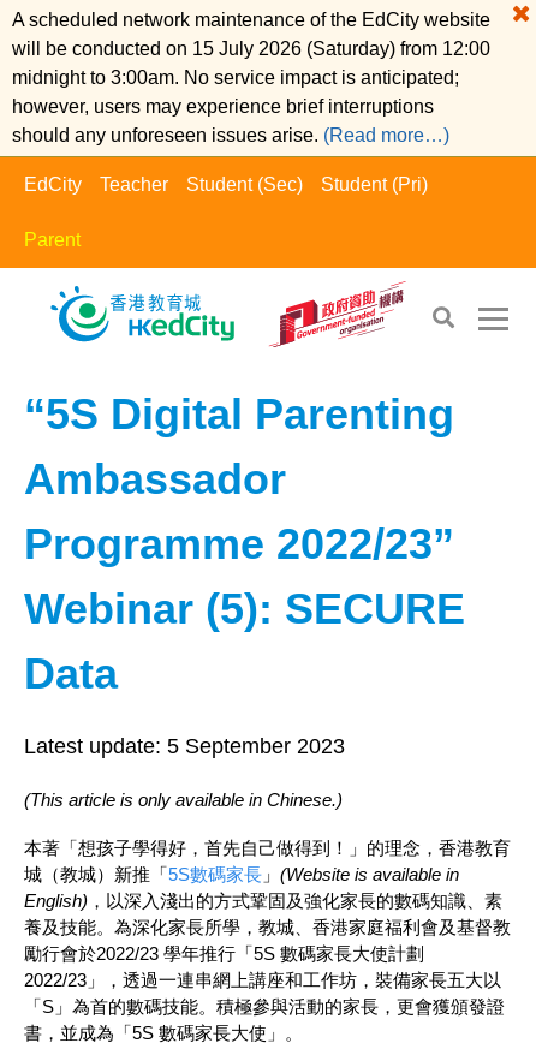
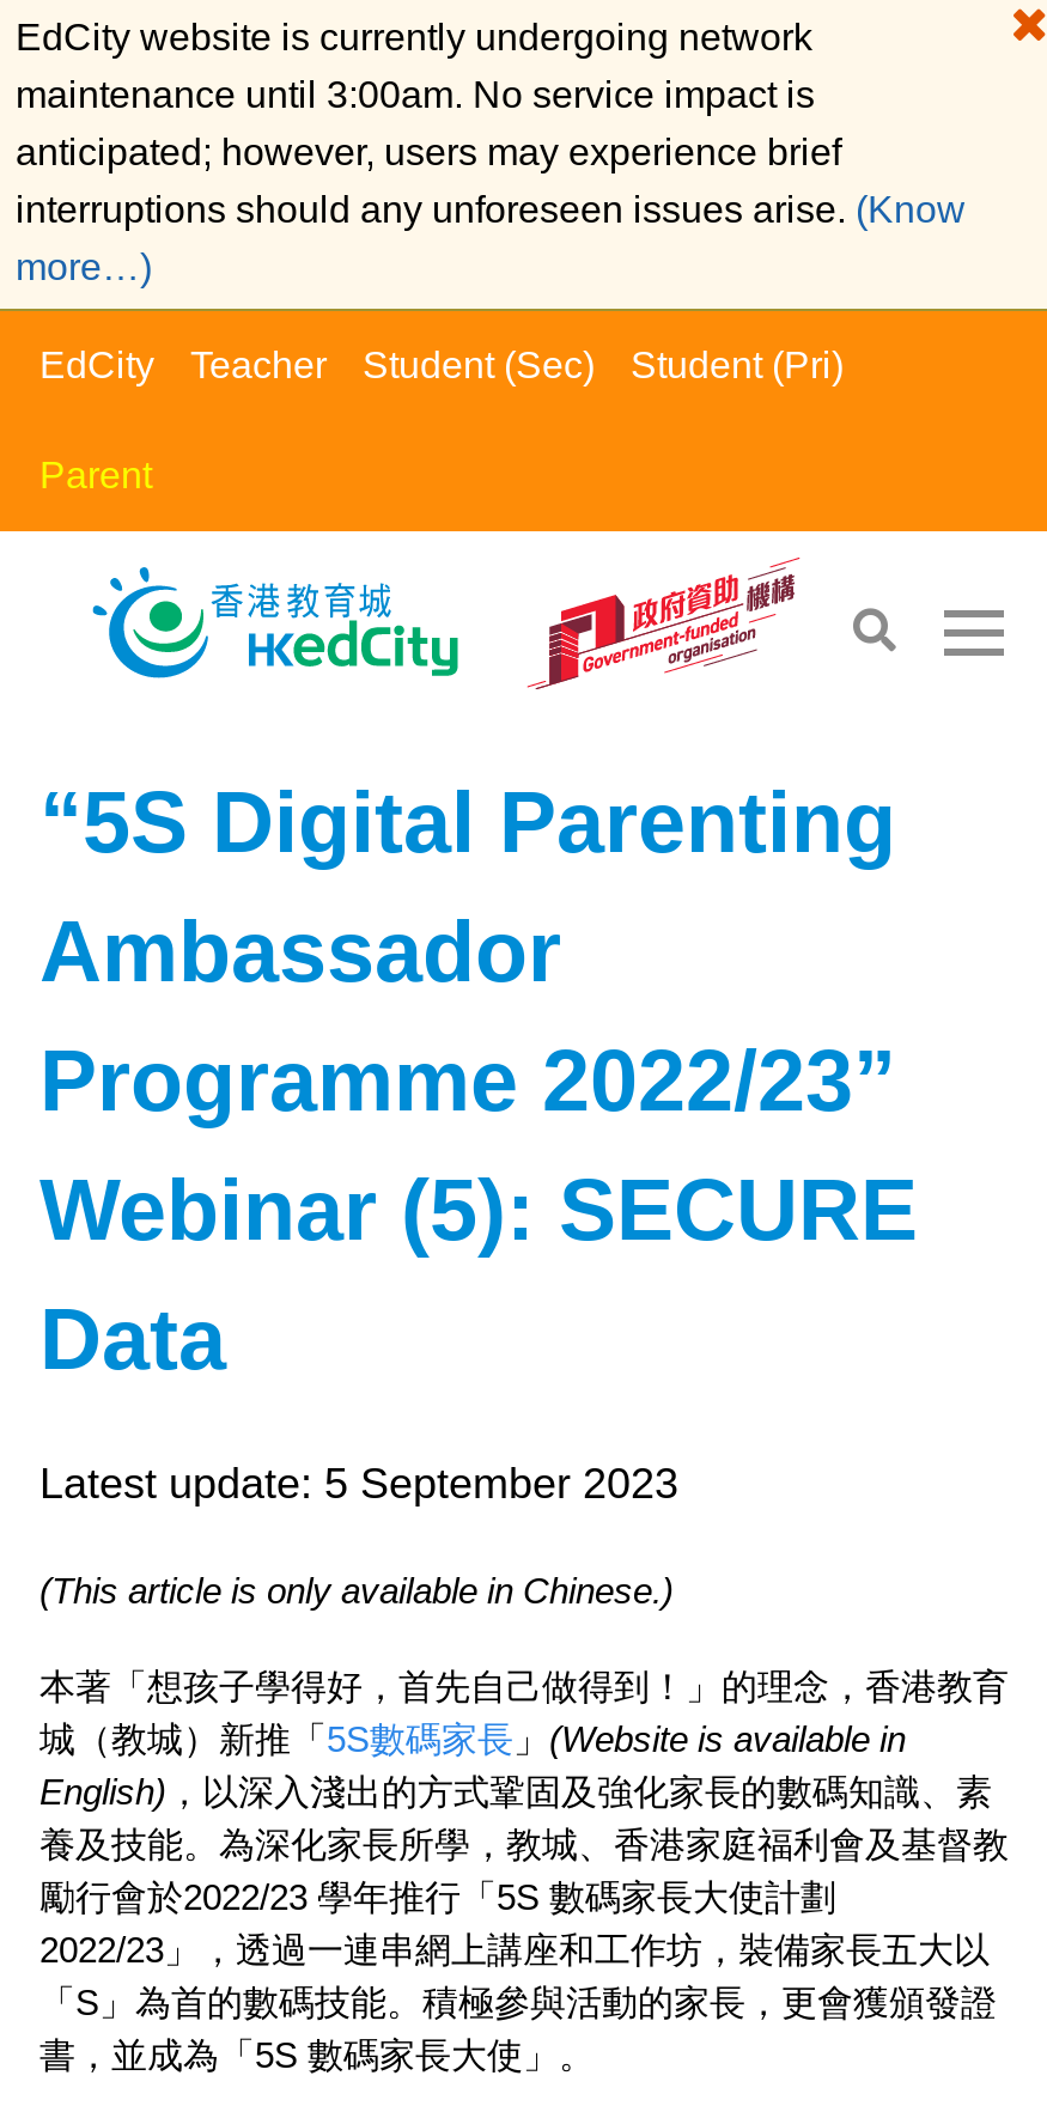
- A scheduled network maintenance of the EdCity website
- will be conducted on 15 July 2026 (Saturday) from 12:00
- midnight to 3:00am. No service impact is anticipated;
- however, users may experience brief interruptions
- should any unforeseen issues arise. (Read more…)
+ EdCity website is currently undergoing network
+ maintenance until 3:00am. No service impact is
+ anticipated; however, users may experience brief
+ interruptions should any unforeseen issues arise. (Know
+ more…)
